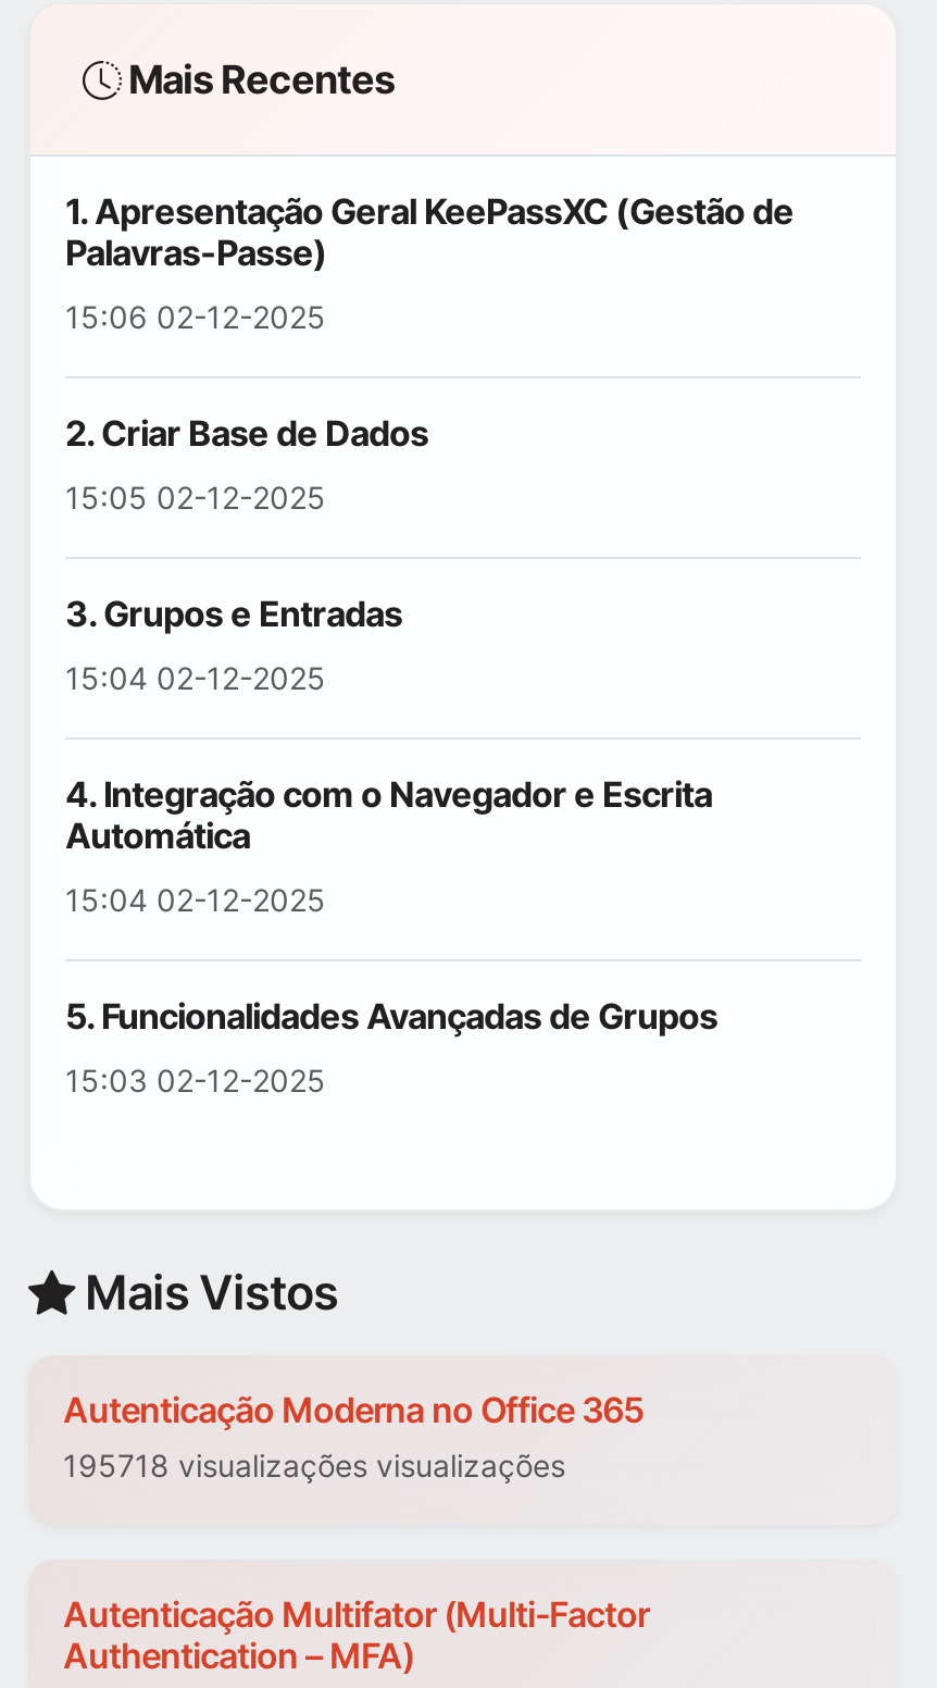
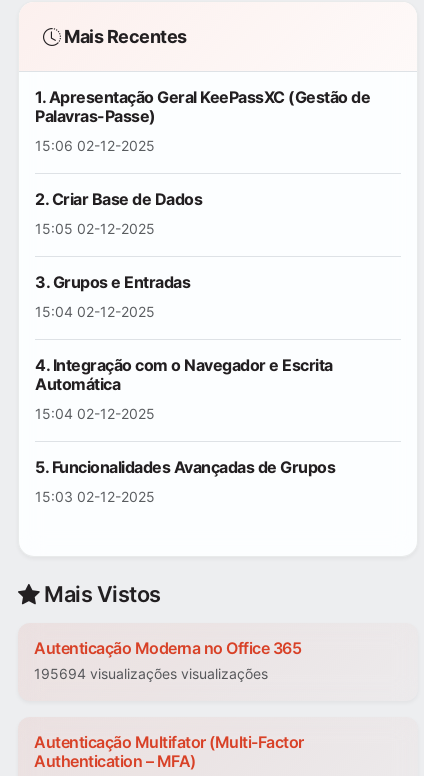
- 195718 visualizações visualizações
+ 195694 visualizações visualizações
